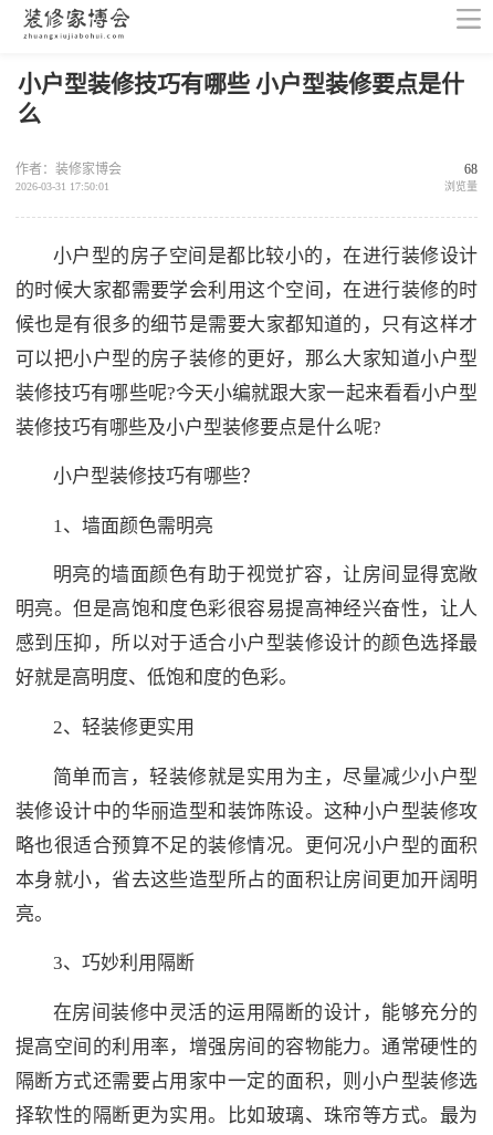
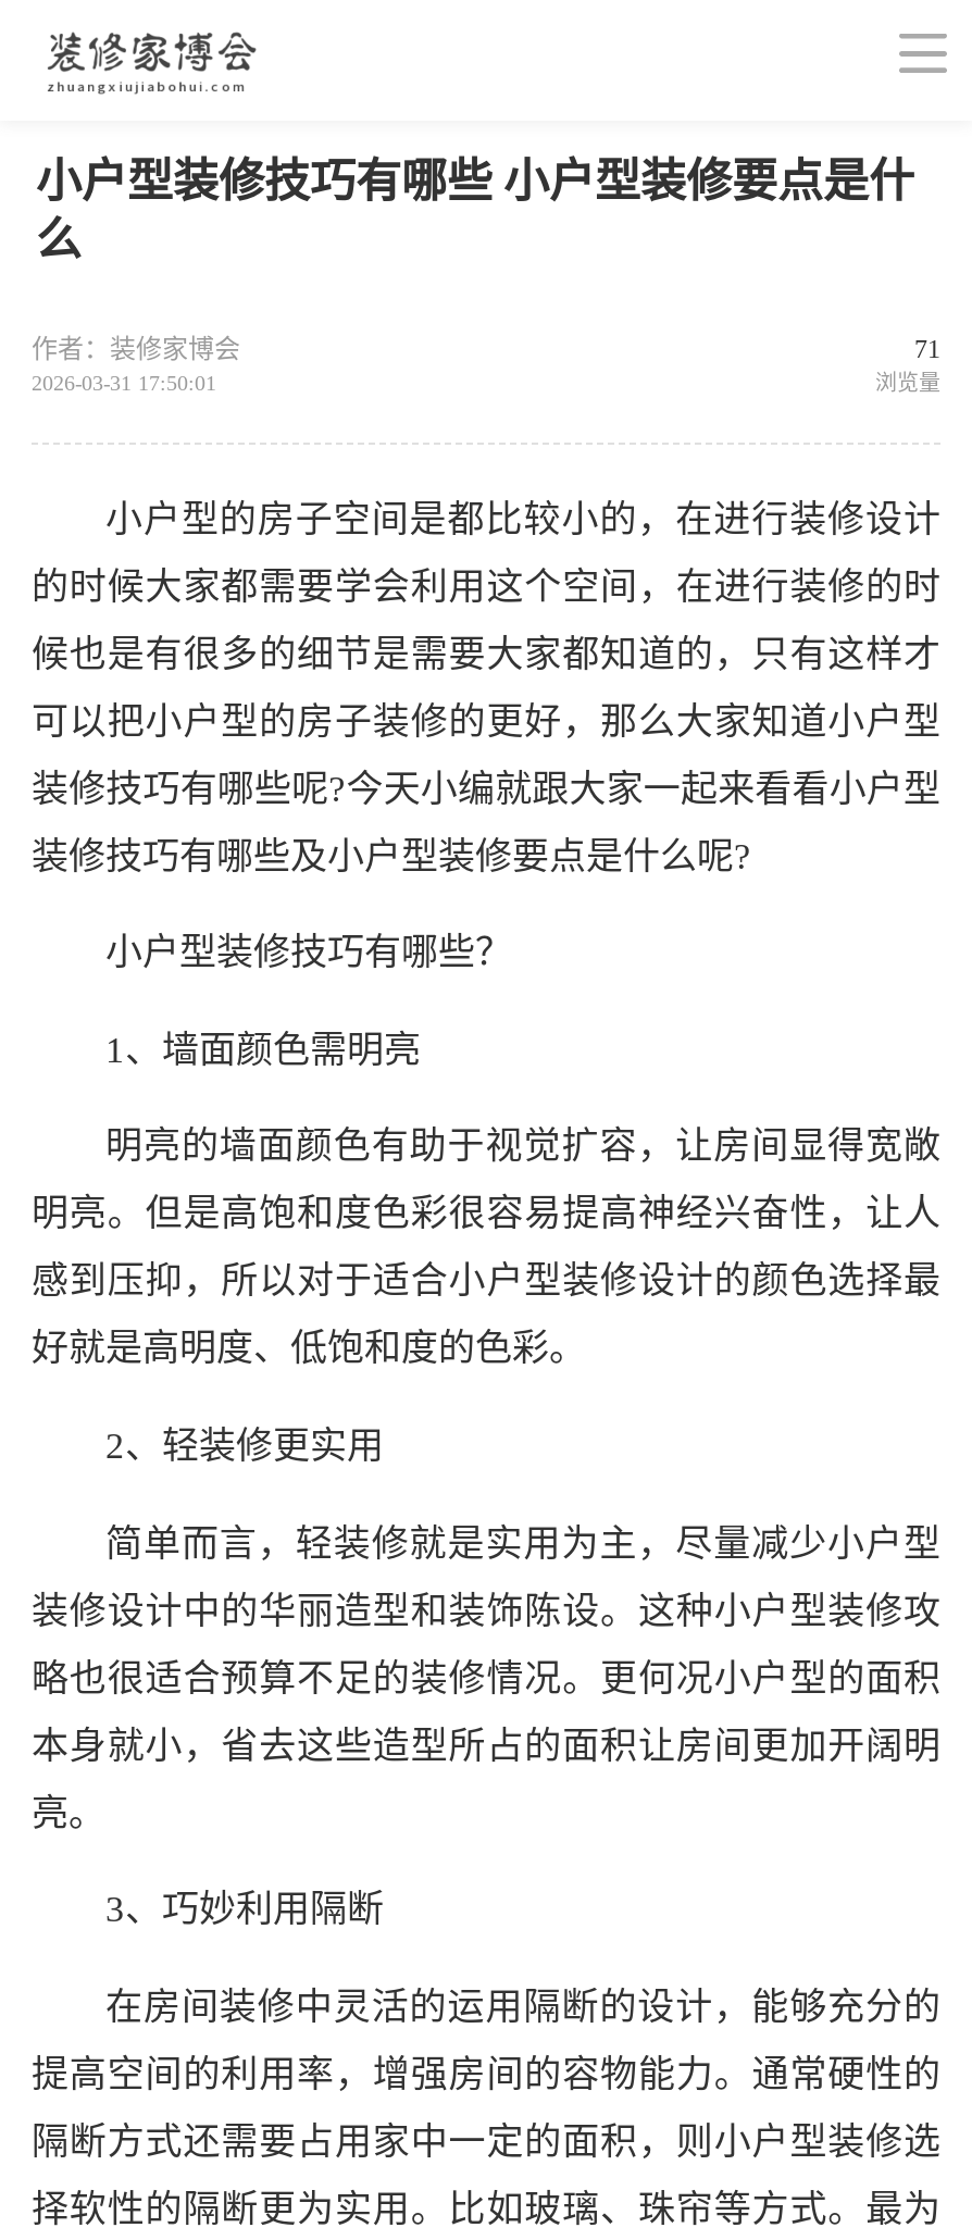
- 68
+ 71
